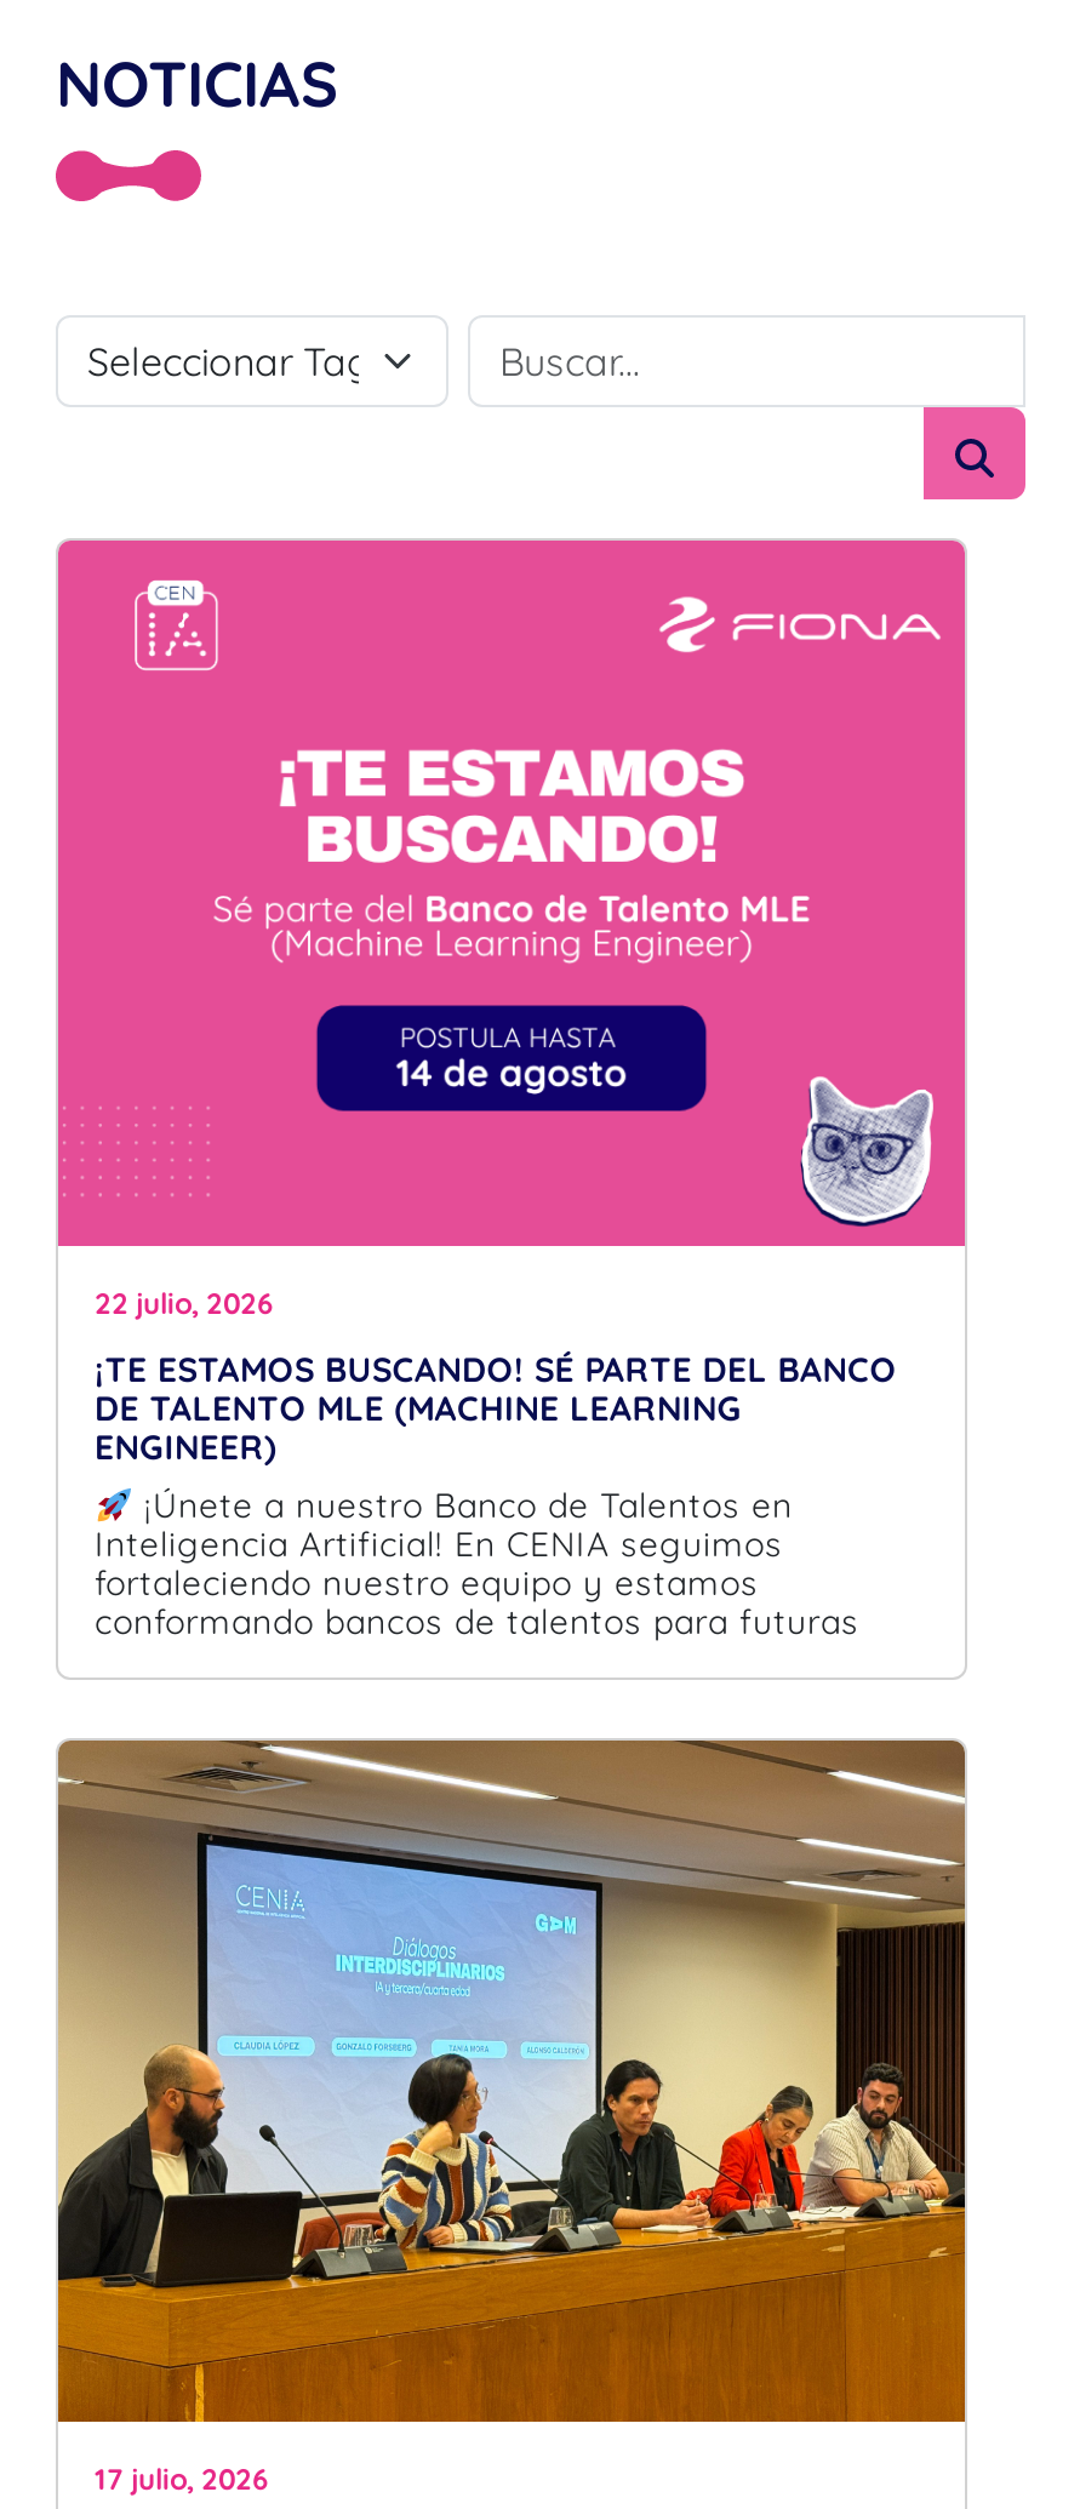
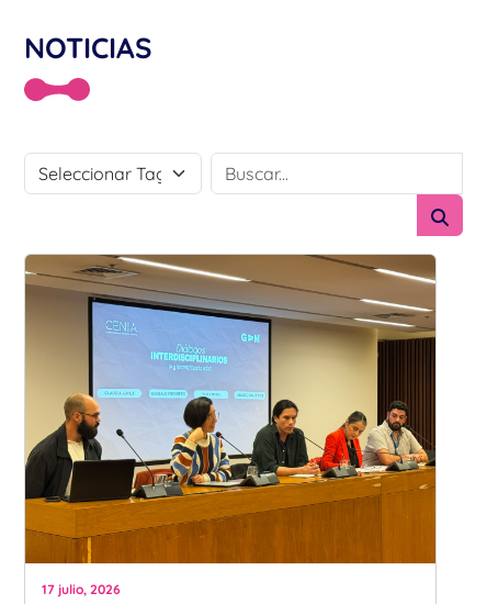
- [image]
- 22 julio, 2026
- ¡TE ESTAMOS BUSCANDO! SÉ PARTE DEL BANCO
- DE TALENTO MLE (MACHINE LEARNING
- ENGINEER)
- ¡Únete a nuestro Banco de Talentos en
- Inteligencia Artificial! En CENIA seguimos
- fortaleciendo nuestro equipo y estamos
- conformando bancos de talentos para futuras
